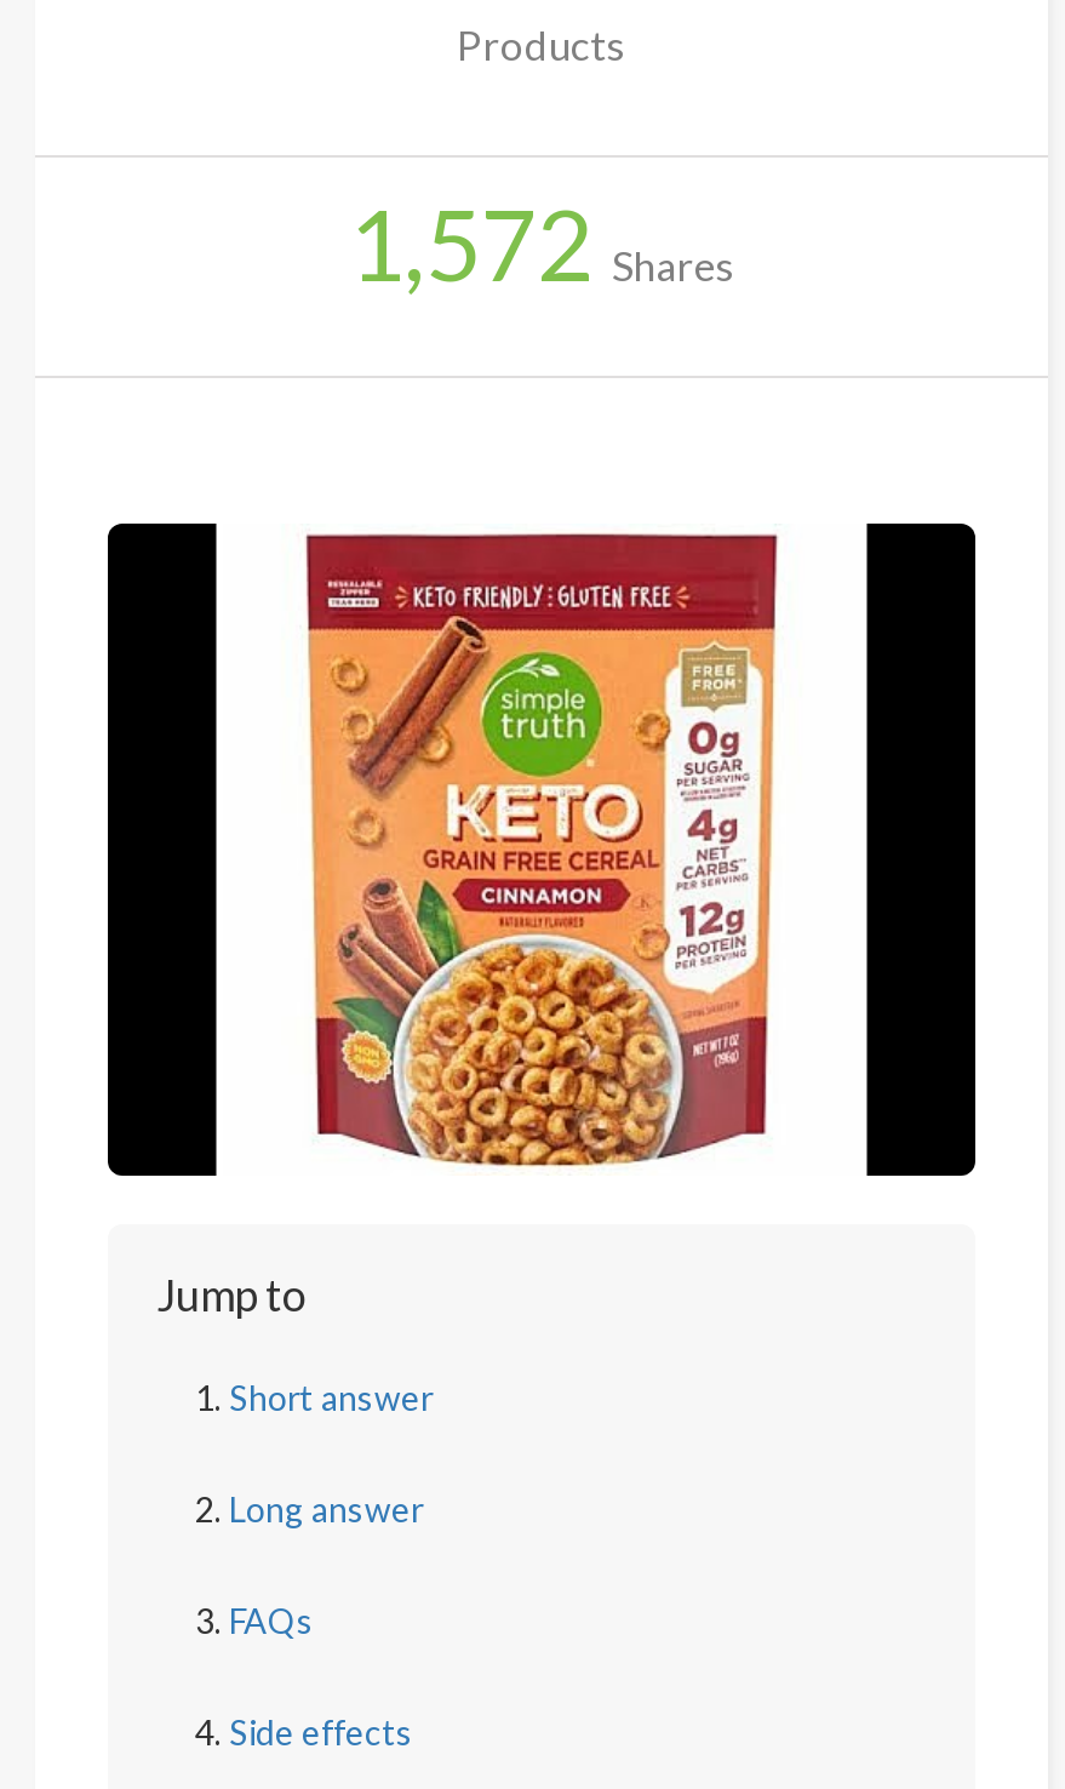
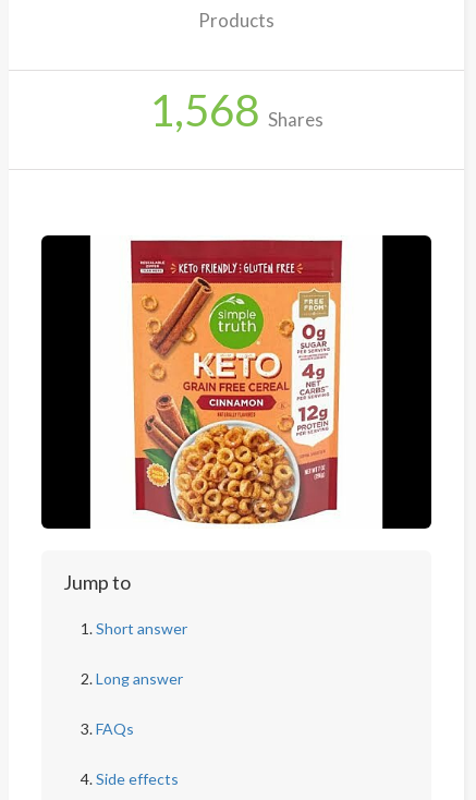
- 1,572 Shares
+ 1,568 Shares
